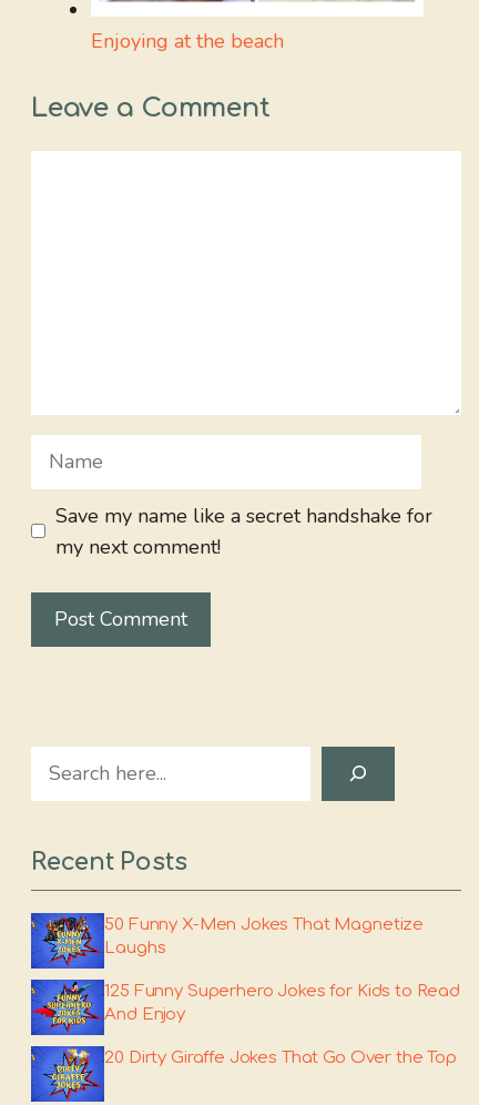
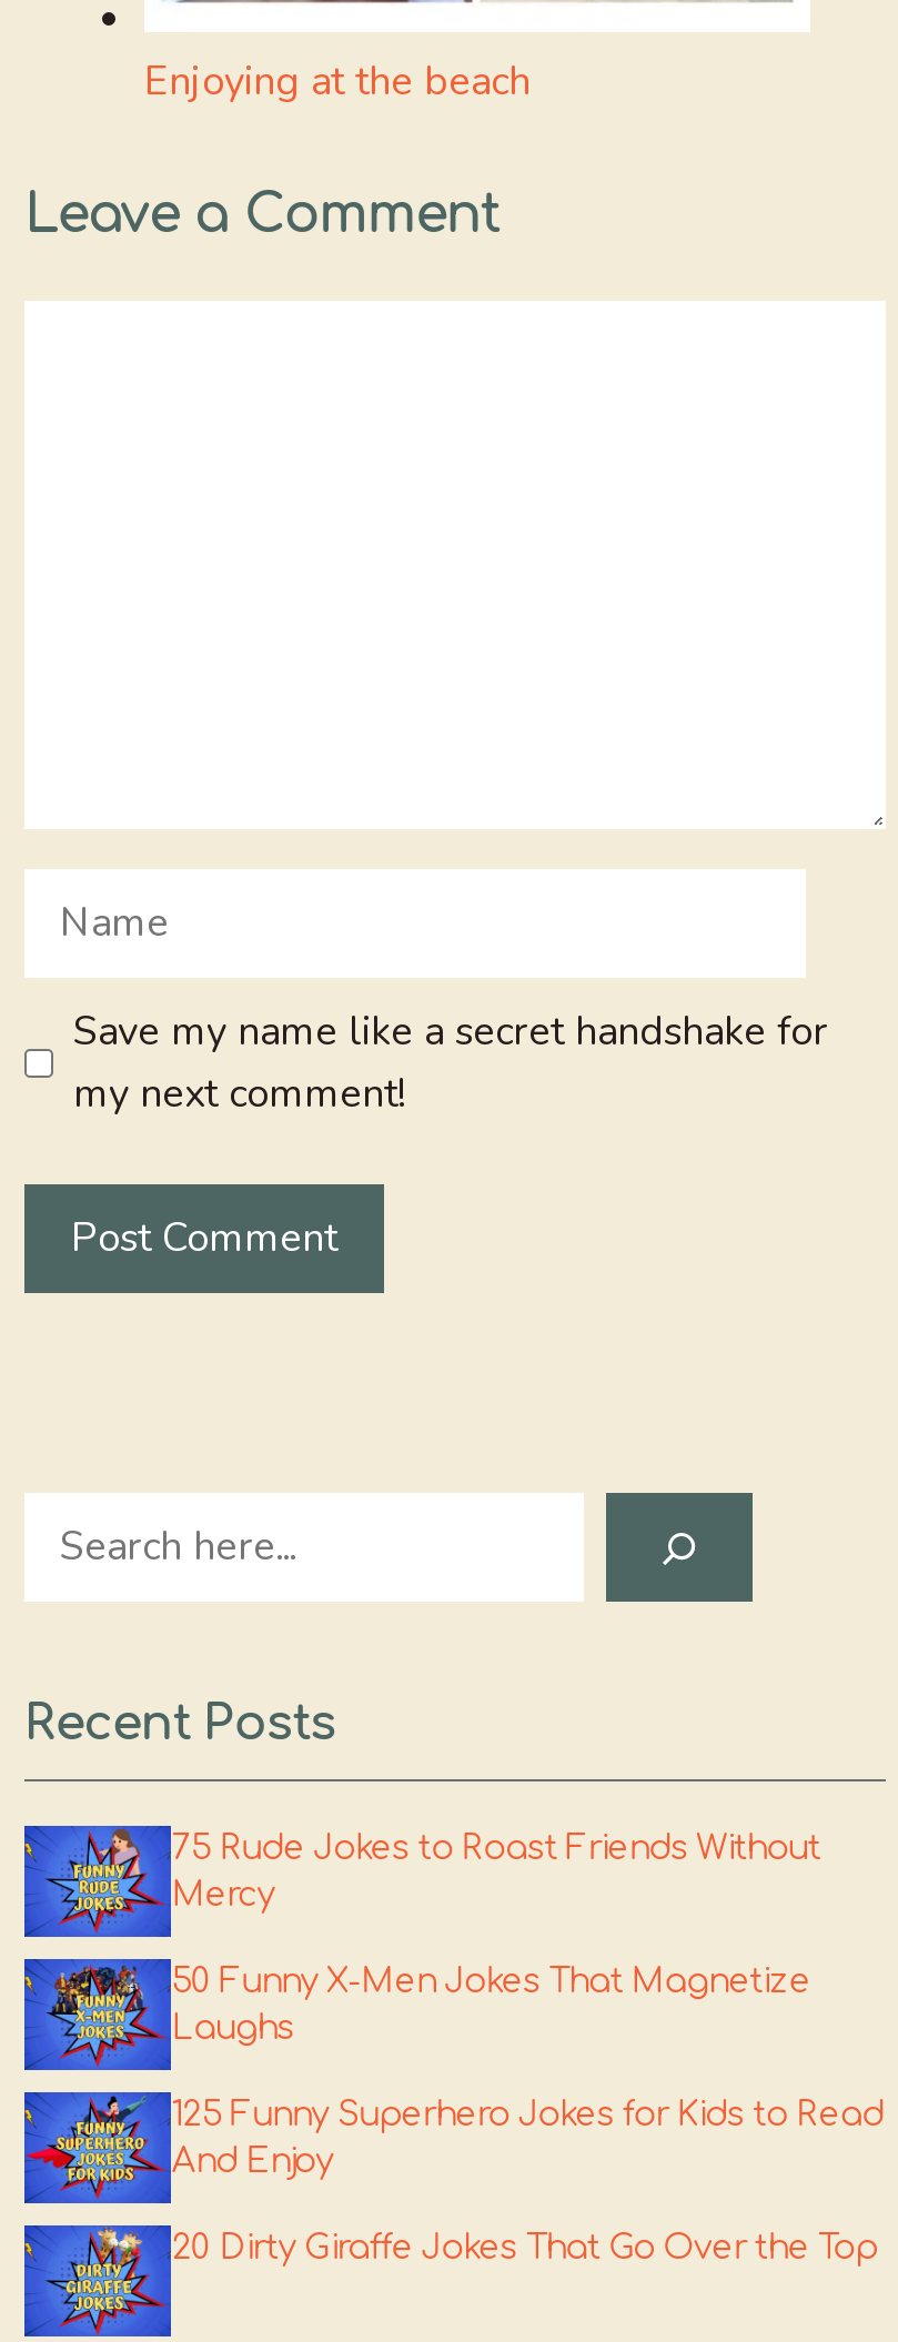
+ [image]
+ 75 Rude Jokes to Roast Friends Without
+ Mercy
